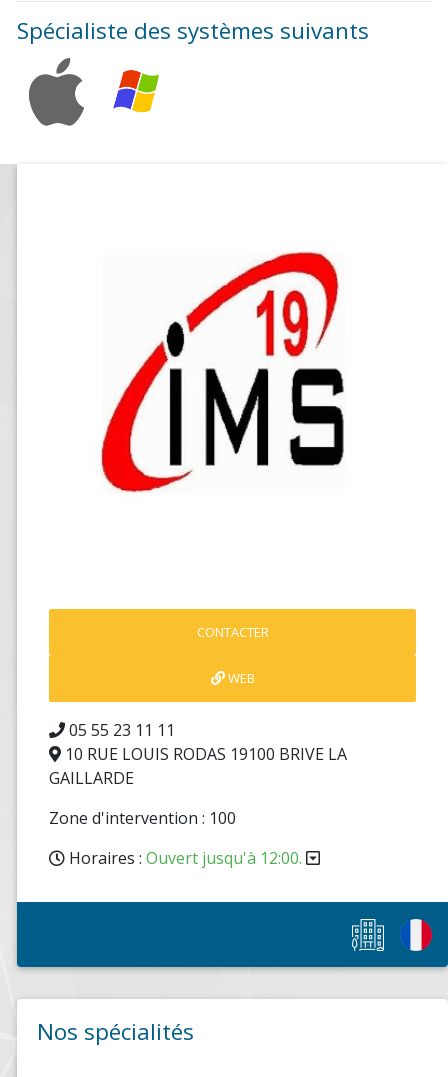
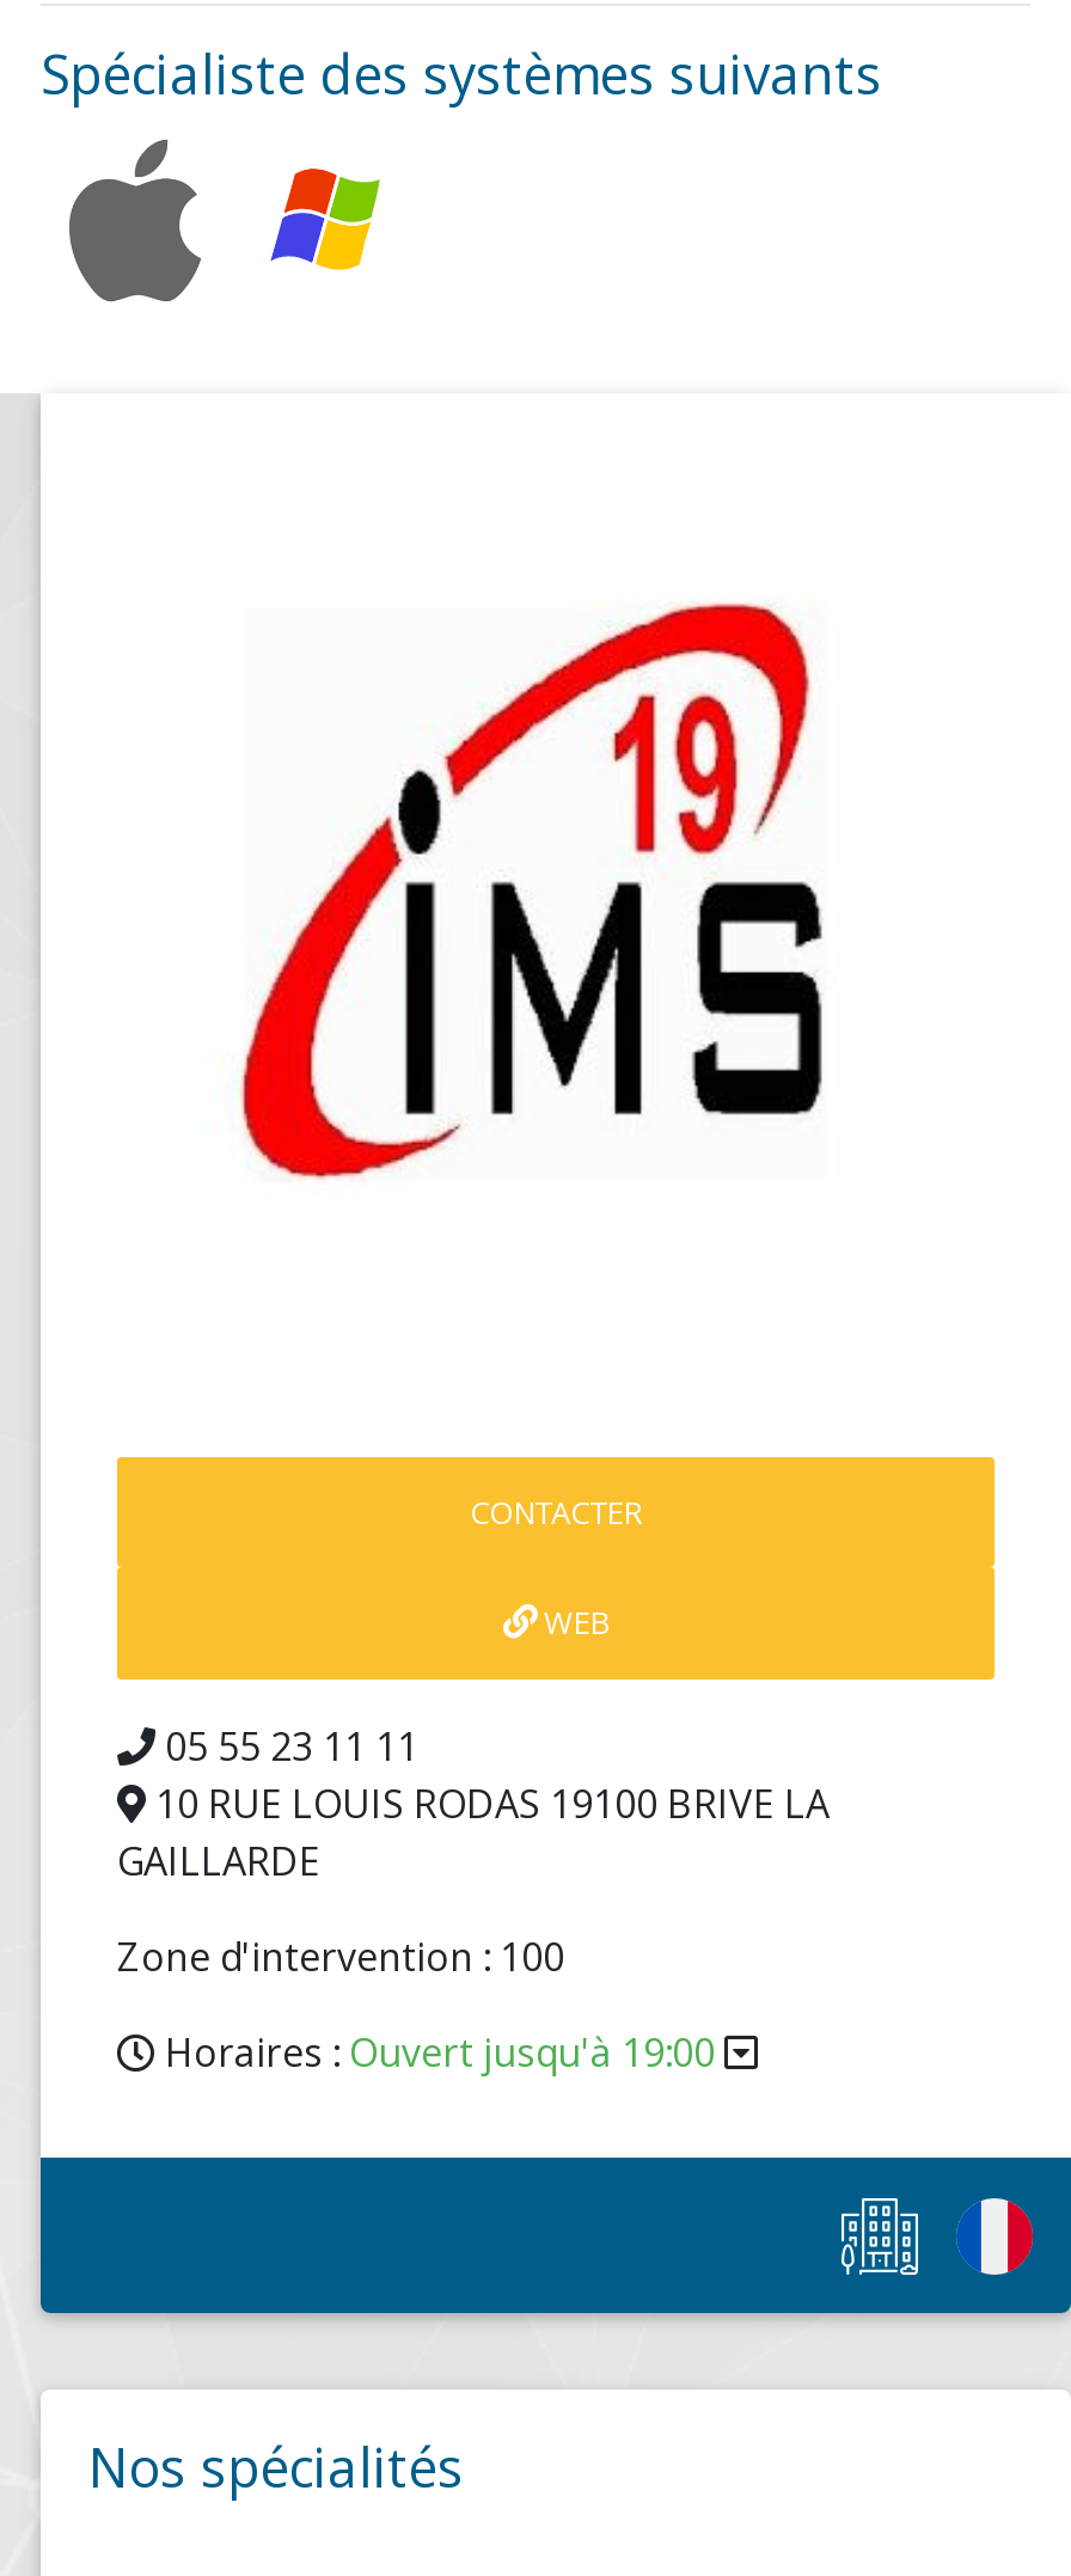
- Horaires : Ouvert jusqu'à 12:00.
+ Horaires : Ouvert jusqu'à 19:00
